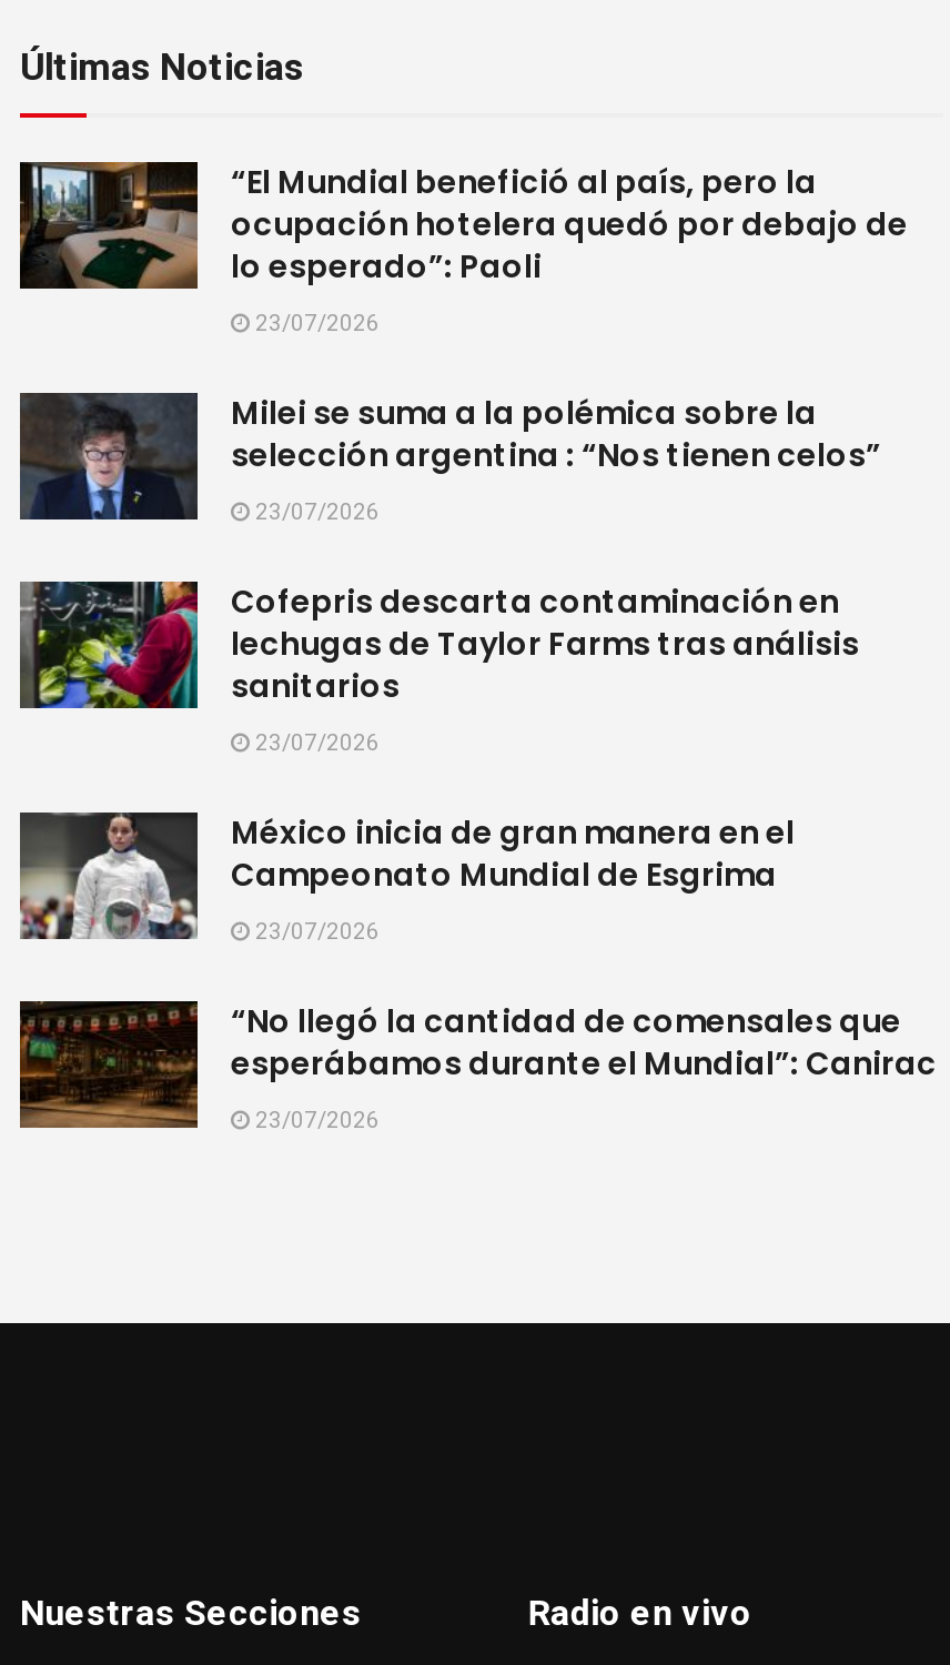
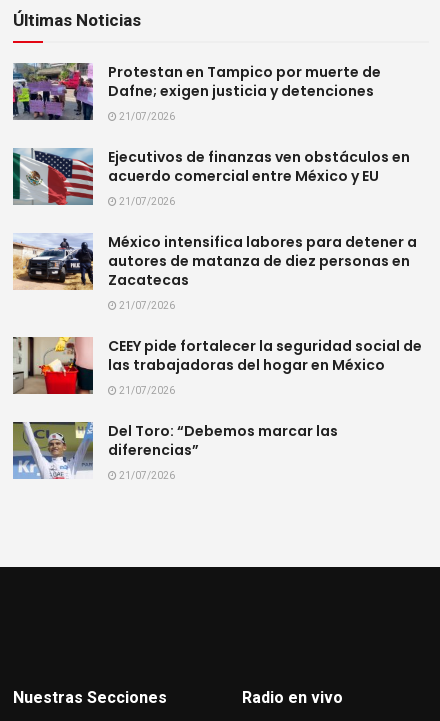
- [image]
- “El Mundial benefició al país, pero la
- ocupación hotelera quedó por debajo de
- lo esperado”: Paoli
- 23/07/2026
+ [image]
+ Protestan en Tampico por muerte de
+ Dafne; exigen justicia y detenciones
+ 21/07/2026

- [image]
- Milei se suma a la polémica sobre la
- selección argentina : “Nos tienen celos”
- 23/07/2026
+ [image]
+ Ejecutivos de finanzas ven obstáculos en
+ acuerdo comercial entre México y EU
+ 21/07/2026

- [image]
- Cofepris descarta contaminación en
- lechugas de Taylor Farms tras análisis
- sanitarios
- 23/07/2026
+ [image]
+ México intensifica labores para detener a
+ autores de matanza de diez personas en
+ Zacatecas
+ 21/07/2026

- [image]
- México inicia de gran manera en el
- Campeonato Mundial de Esgrima
- 23/07/2026
+ [image]
+ CEEY pide fortalecer la seguridad social de
+ las trabajadoras del hogar en México
+ 21/07/2026

- [image]
- “No llegó la cantidad de comensales que
- esperábamos durante el Mundial”: Canirac
- 23/07/2026
+ [image]
+ Del Toro: “Debemos marcar las
+ diferencias”
+ 21/07/2026
